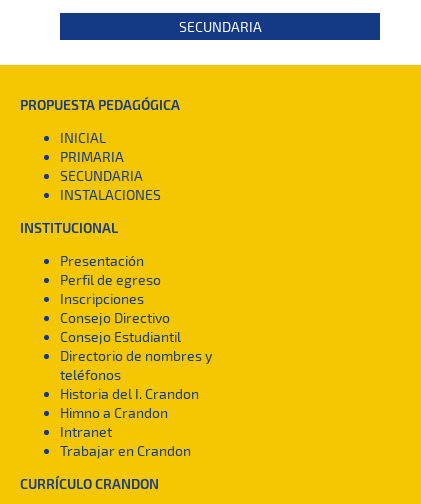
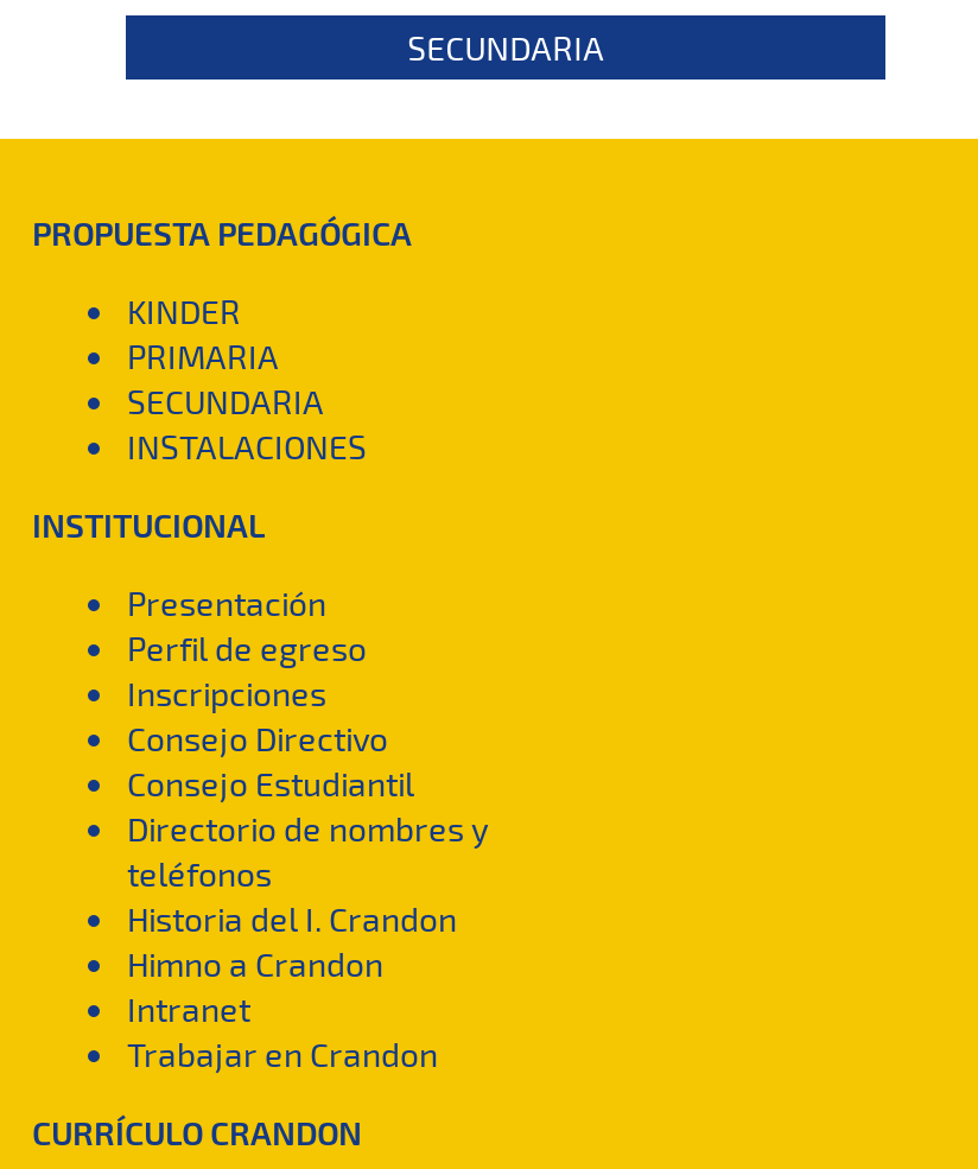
- INICIAL
+ KINDER
